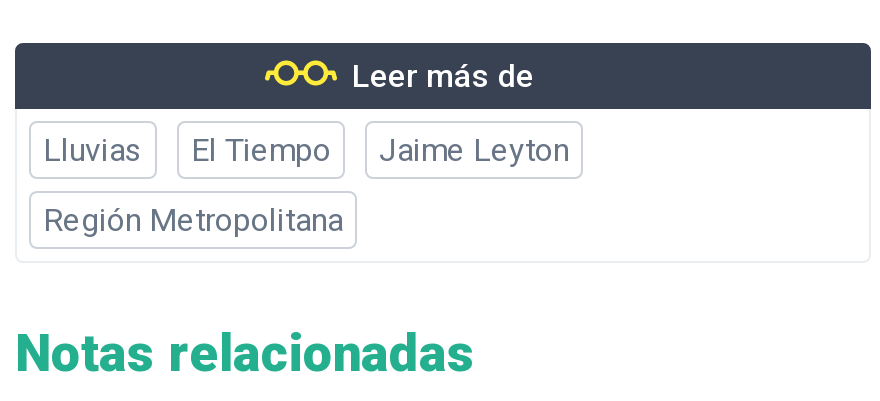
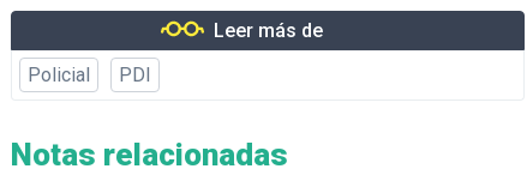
- Lluvias
- El Tiempo
- Jaime Leyton
- Región Metropolitana
+ Policial
+ PDI
